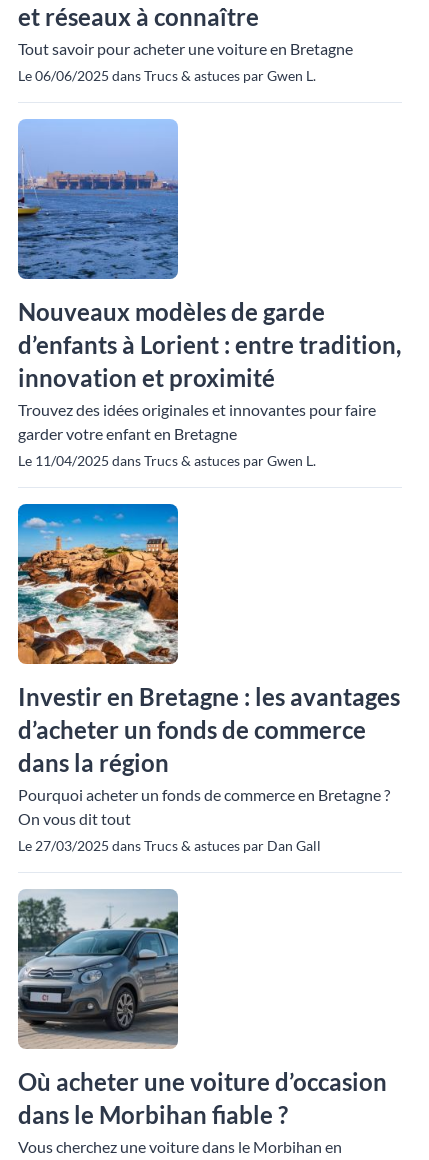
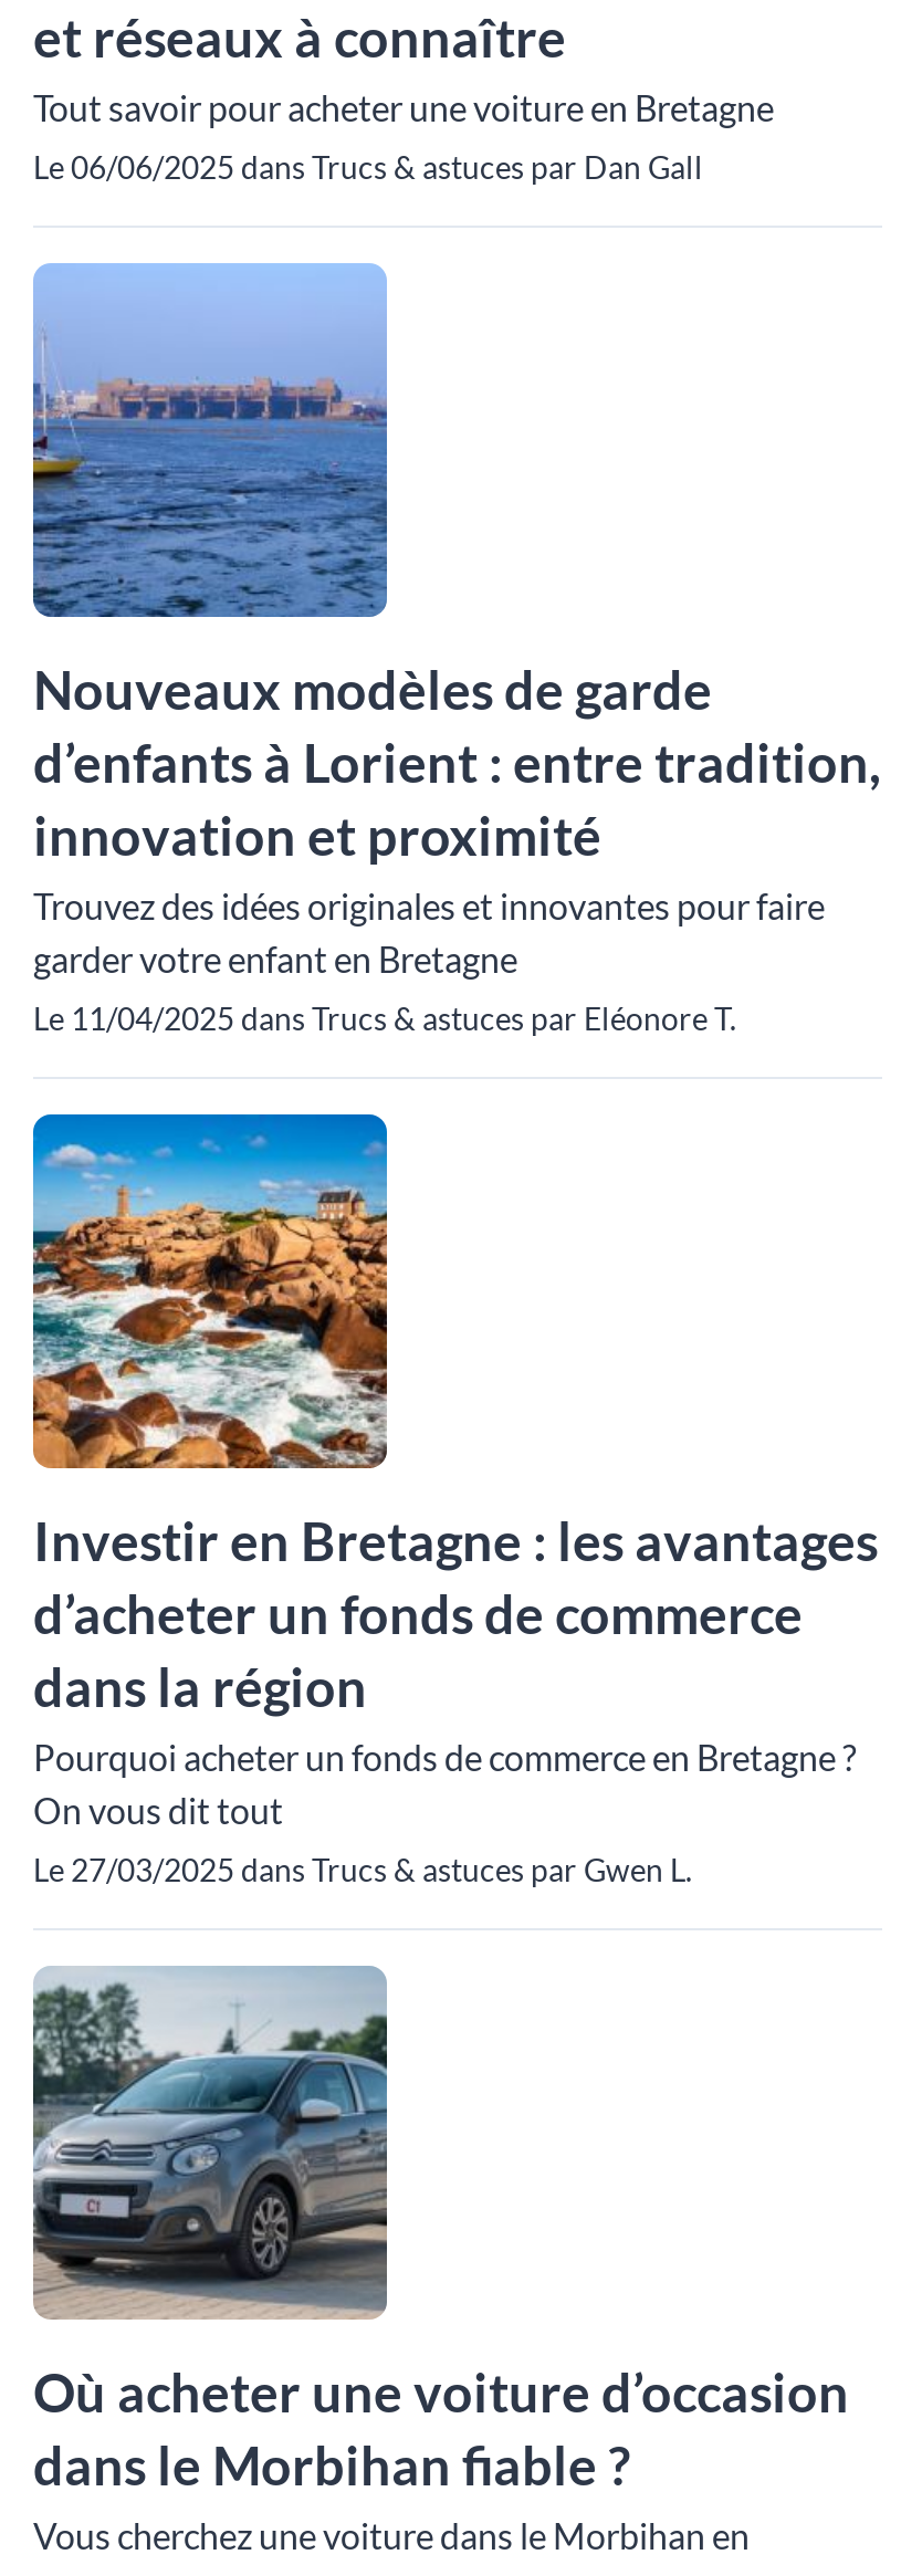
- Le 06/06/2025 dans Trucs & astuces par Gwen L.
+ Le 06/06/2025 dans Trucs & astuces par Dan Gall

- Le 11/04/2025 dans Trucs & astuces par Gwen L.
+ Le 11/04/2025 dans Trucs & astuces par Eléonore T.

- Le 27/03/2025 dans Trucs & astuces par Dan Gall
+ Le 27/03/2025 dans Trucs & astuces par Gwen L.
